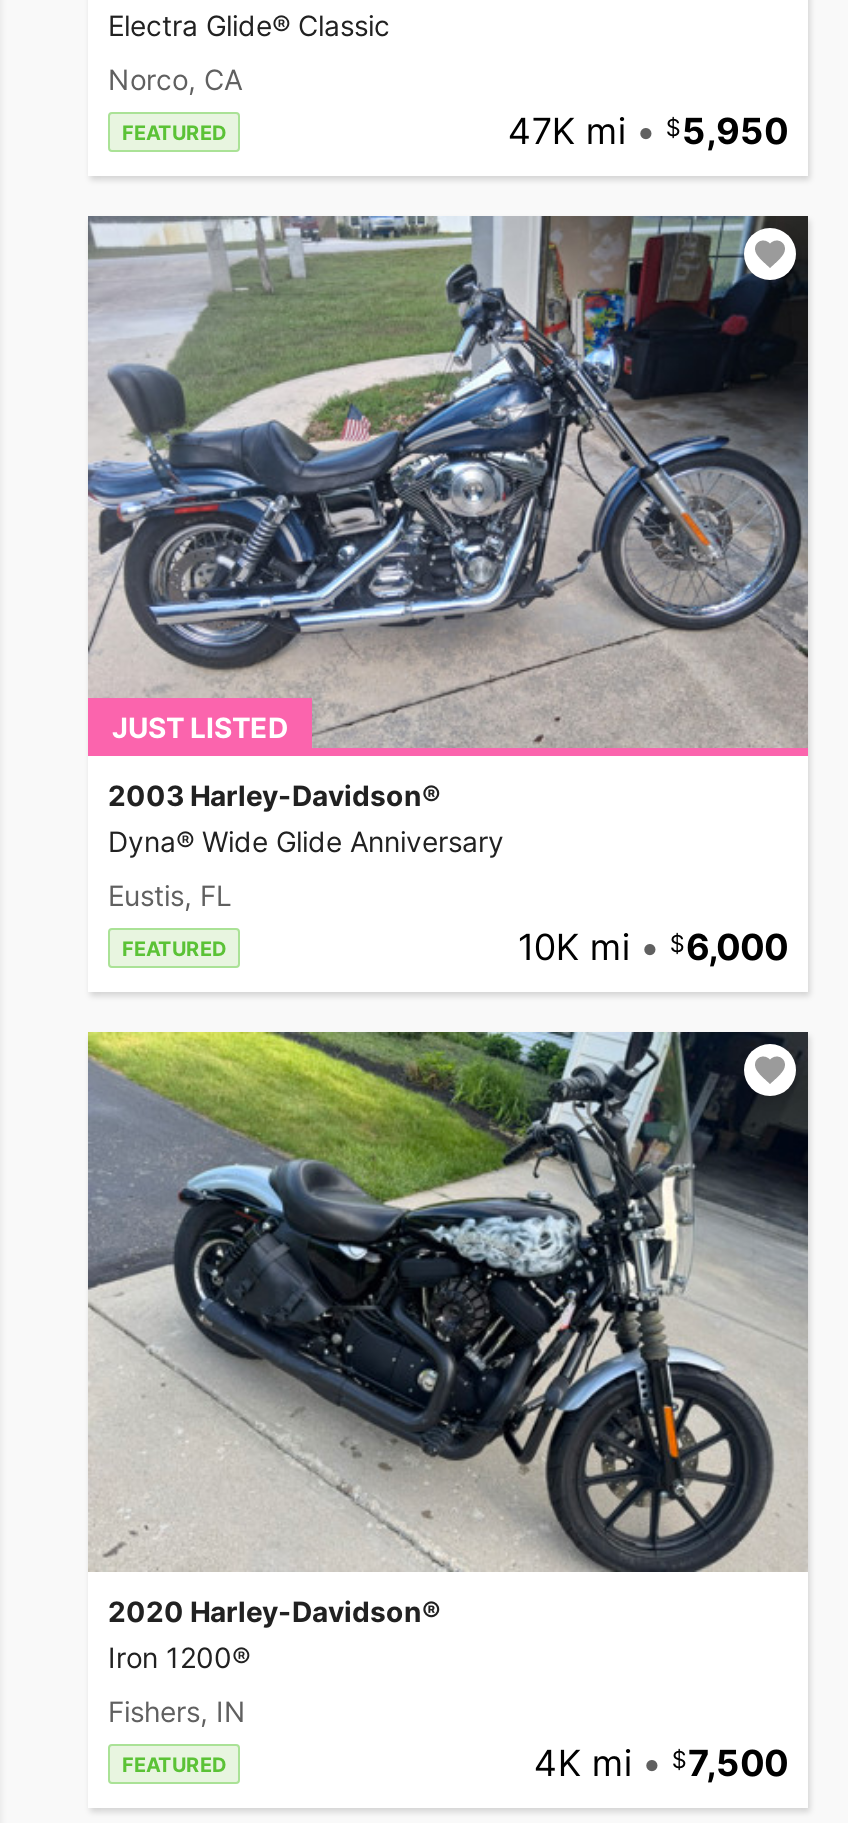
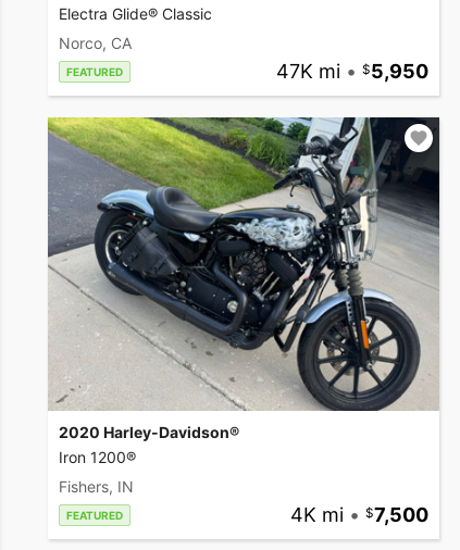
- [image]
- JUST LISTED
- 2003 Harley-Davidson®
- Dyna® Wide Glide Anniversary
- Eustis, FL
- FEATURED
- 10K mi •
- 6,000
